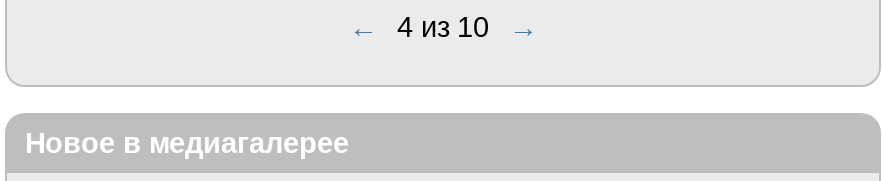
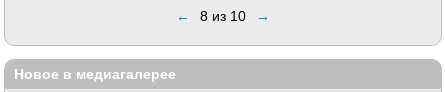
- 4 из 10
+ 8 из 10
